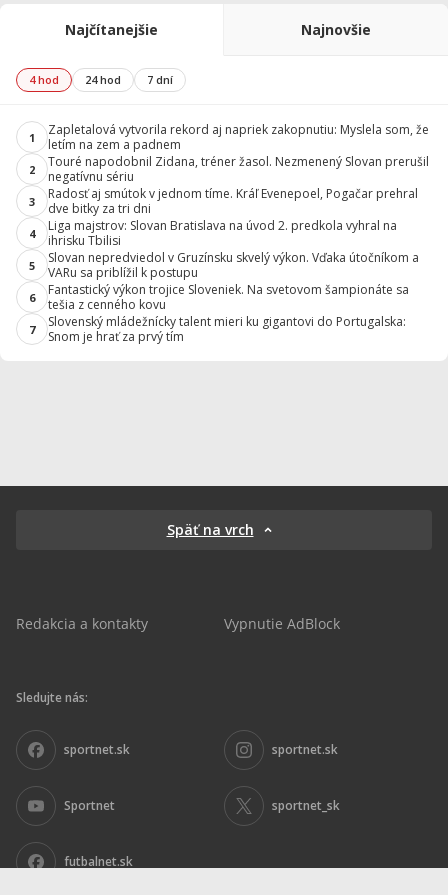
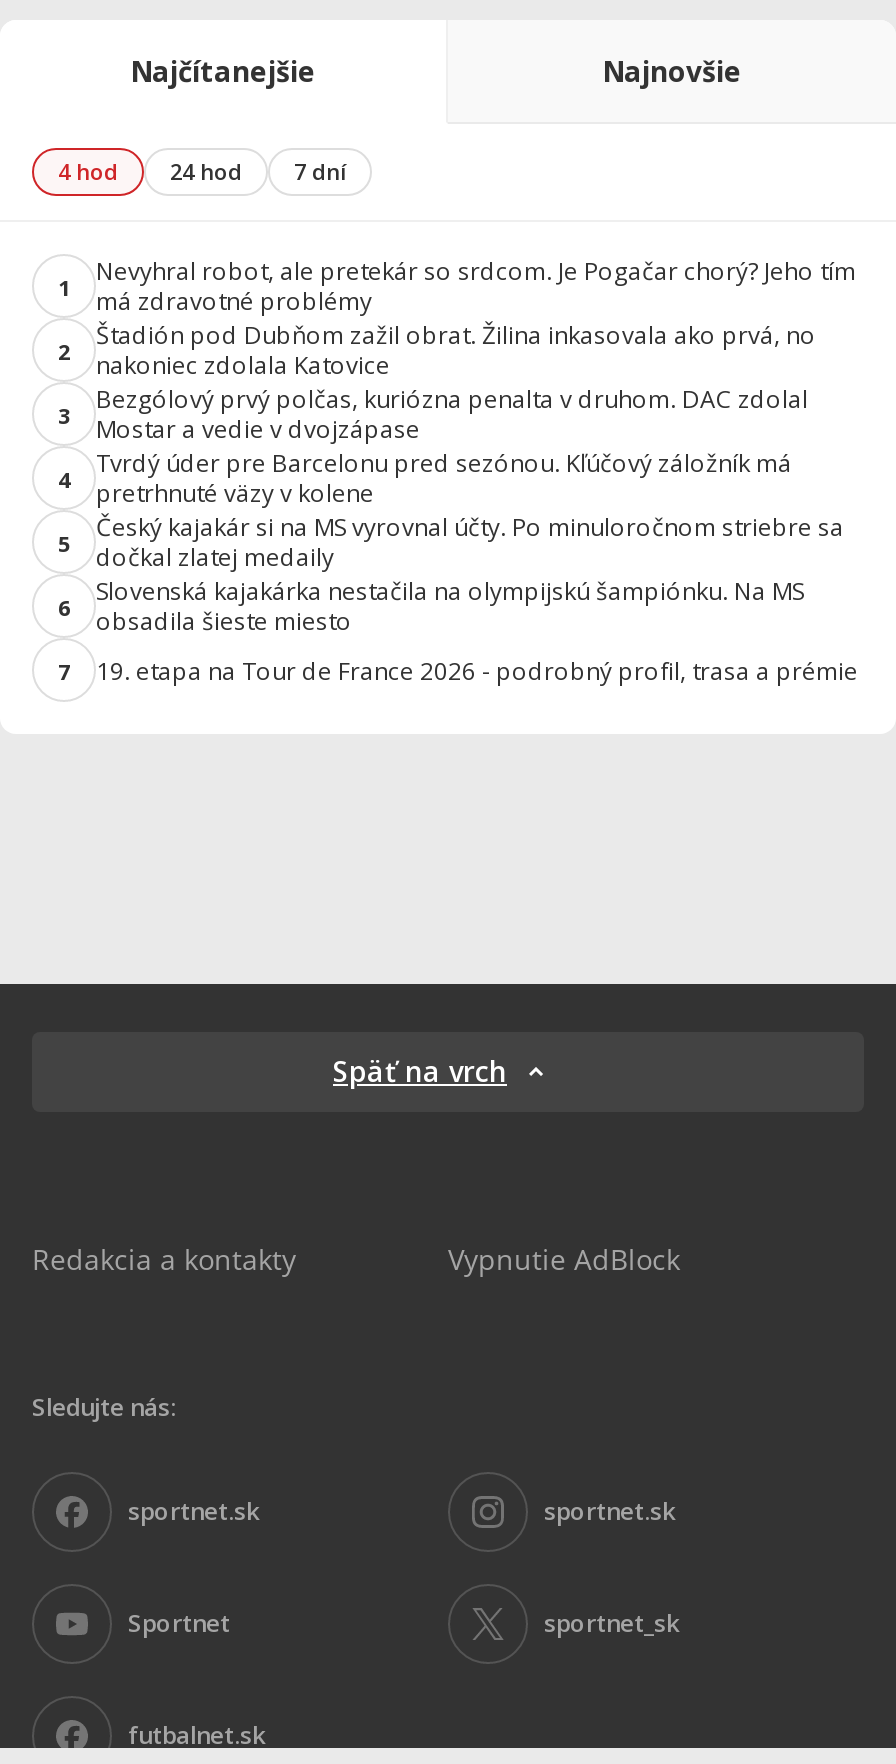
- Zapletalová vytvorila rekord aj napriek zakopnutiu: Myslela som, že
- letím na zem a padnem
+ Nevyhral robot, ale pretekár so srdcom. Je Pogačar chorý? Jeho tím
+ má zdravotné problémy

- Touré napodobnil Zidana, tréner žasol. Nezmenený Slovan prerušil
- negatívnu sériu
+ Štadión pod Dubňom zažil obrat. Žilina inkasovala ako prvá, no
+ nakoniec zdolala Katovice

- Radosť aj smútok v jednom tíme. Kráľ Evenepoel, Pogačar prehral
- dve bitky za tri dni
+ Bezgólový prvý polčas, kuriózna penalta v druhom. DAC zdolal
+ Mostar a vedie v dvojzápase

- Liga majstrov: Slovan Bratislava na úvod 2. predkola vyhral na
- ihrisku Tbilisi
+ Tvrdý úder pre Barcelonu pred sezónou. Kľúčový záložník má
+ pretrhnuté väzy v kolene

- Slovan nepredviedol v Gruzínsku skvelý výkon. Vďaka útočníkom a
- VARu sa priblížil k postupu
+ Český kajakár si na MS vyrovnal účty. Po minuloročnom striebre sa
+ dočkal zlatej medaily

- Fantastický výkon trojice Sloveniek. Na svetovom šampionáte sa
- tešia z cenného kovu
+ Slovenská kajakárka nestačila na olympijskú šampiónku. Na MS
+ obsadila šieste miesto

- Slovenský mládežnícky talent mieri ku gigantovi do Portugalska:
- Snom je hrať za prvý tím
+ 19. etapa na Tour de France 2026 - podrobný profil, trasa a prémie
